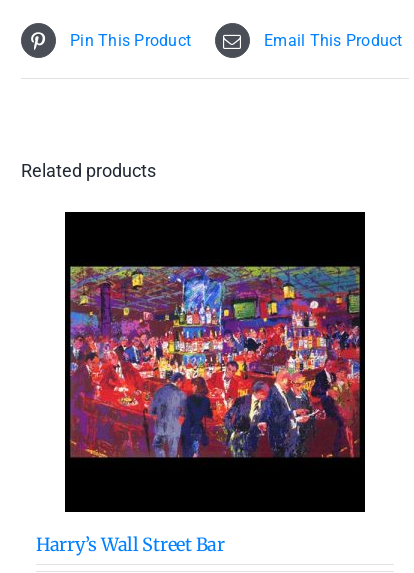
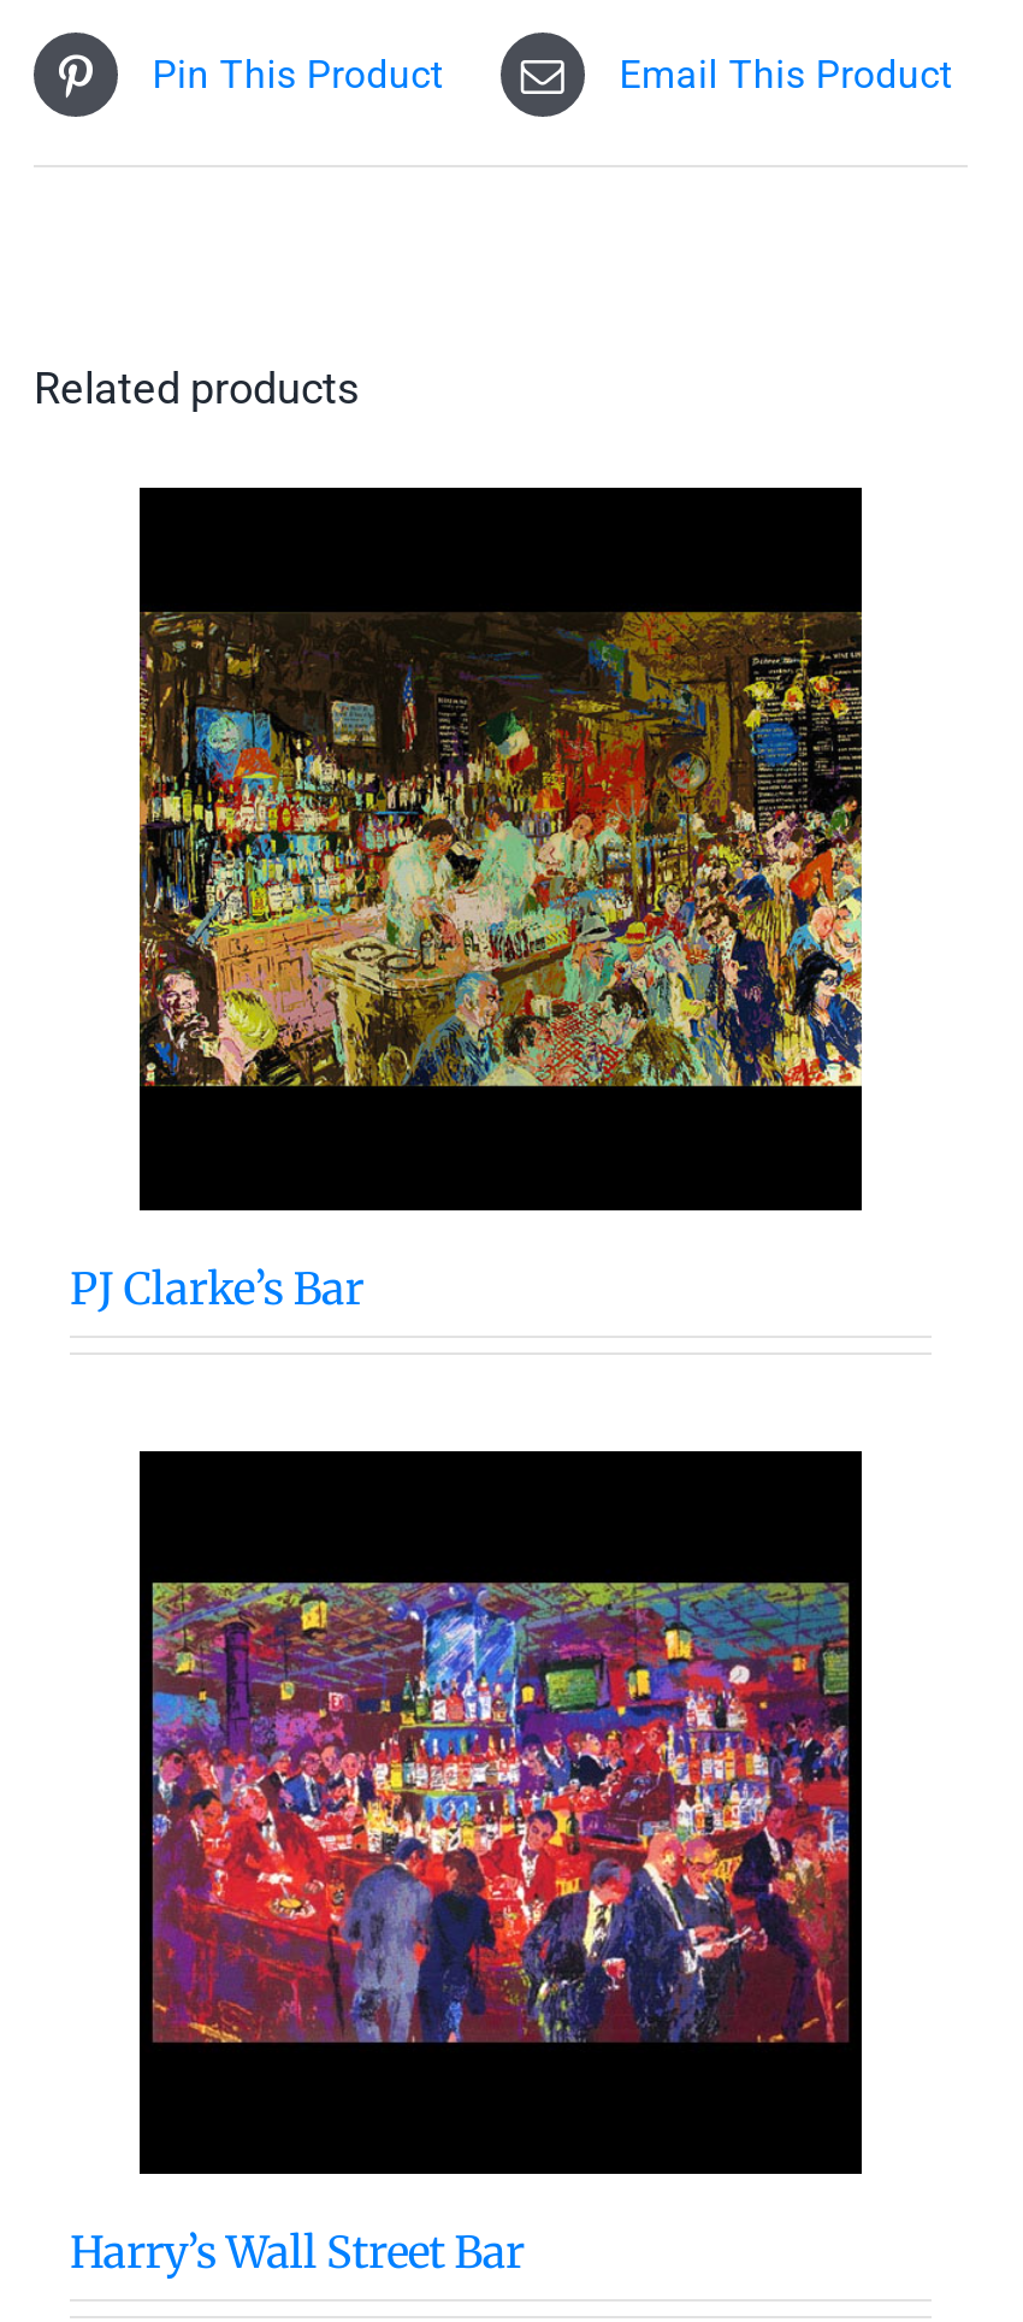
+ PJ Clarke’s Bar

+ [image]
